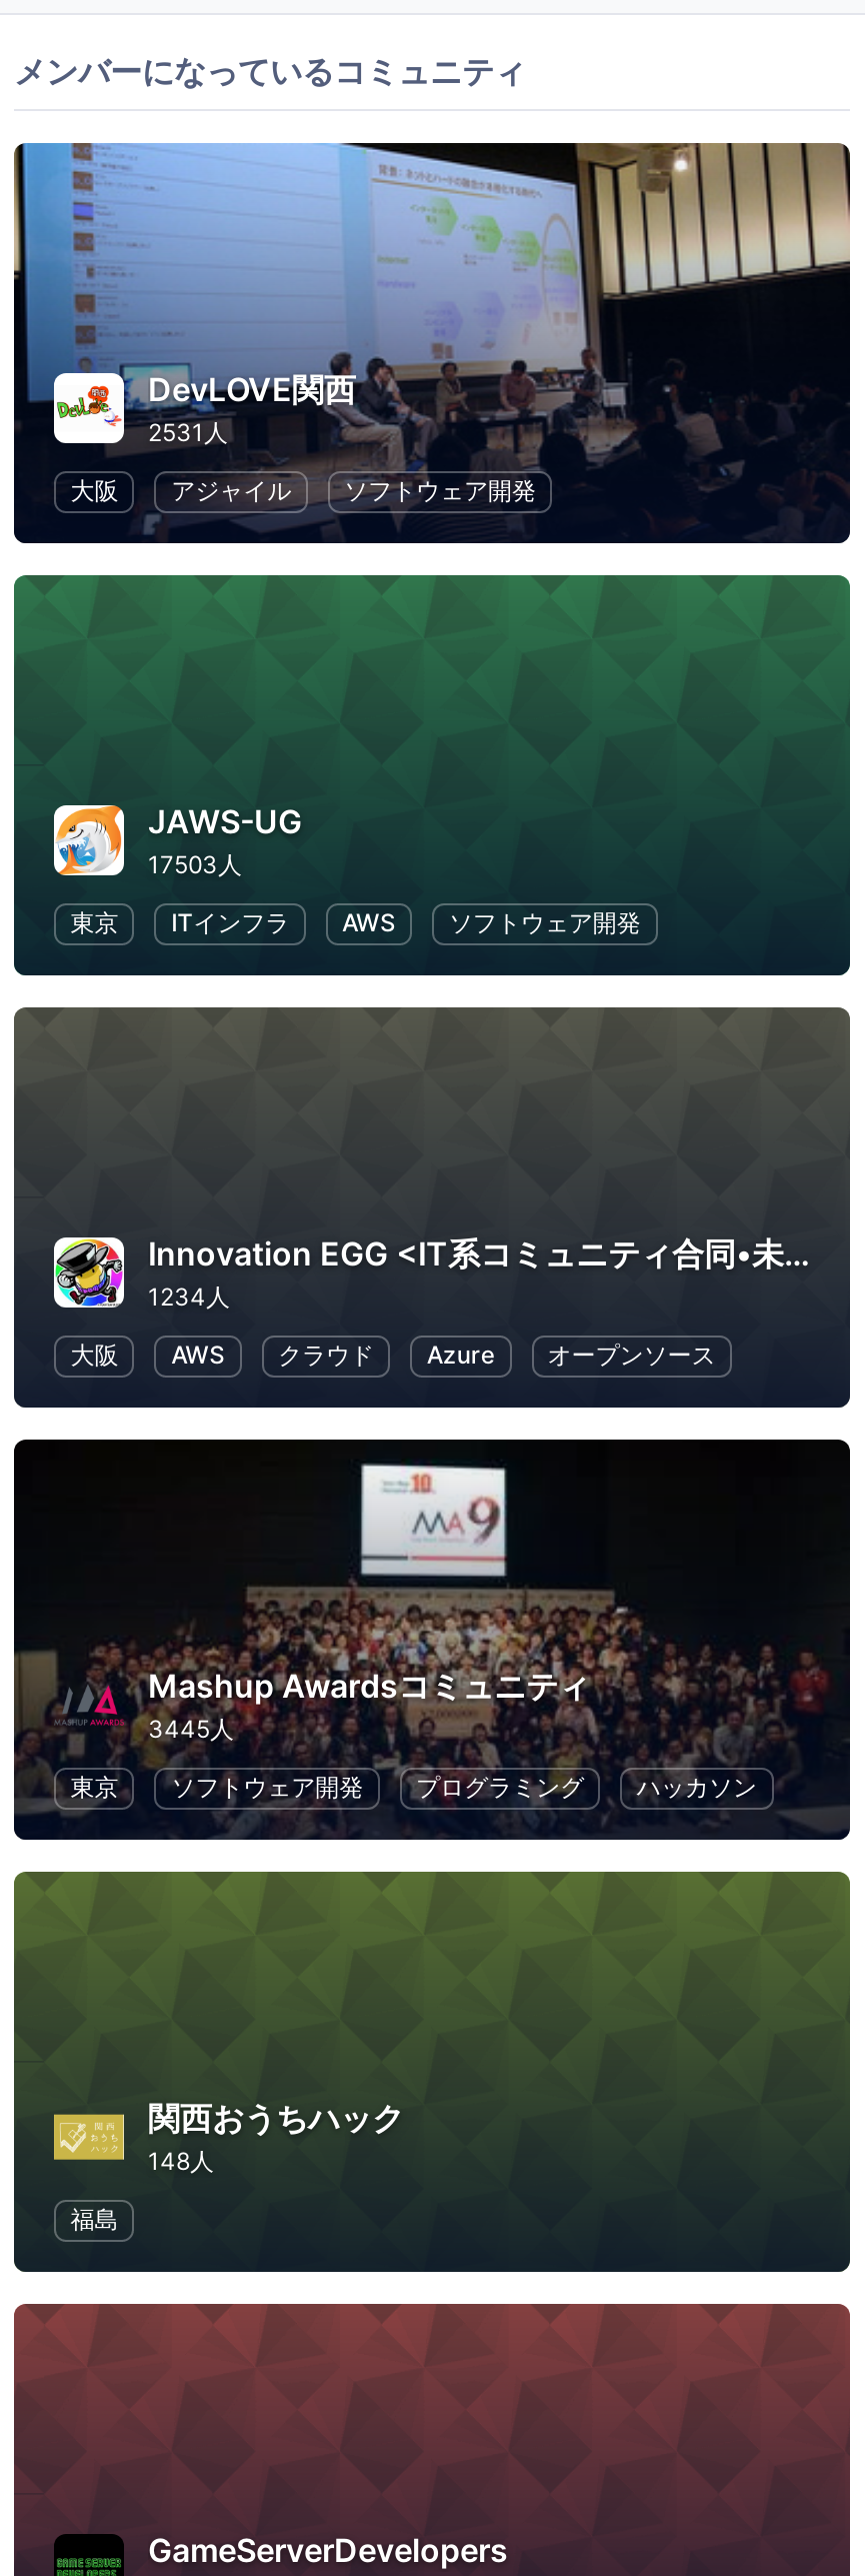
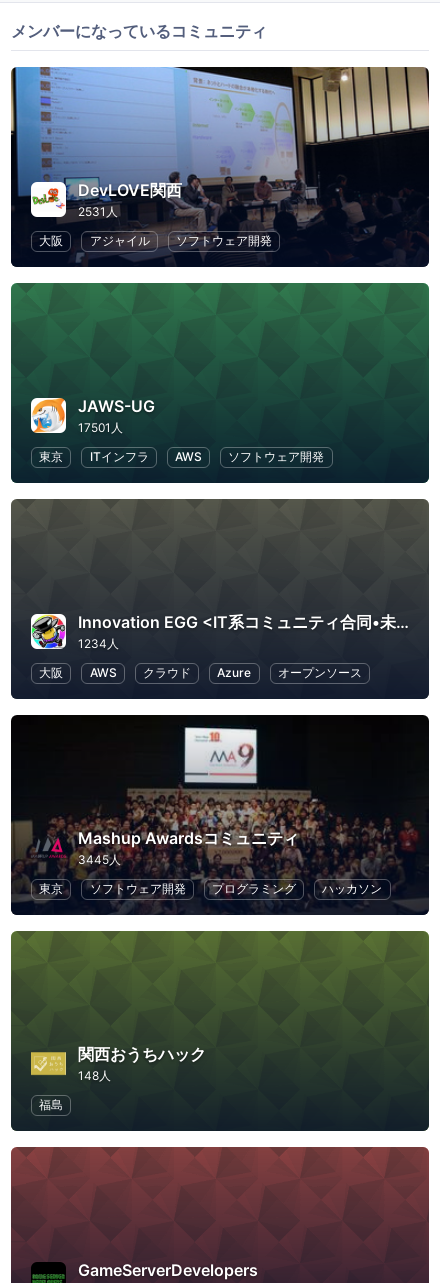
- 17503人
+ 17501人
